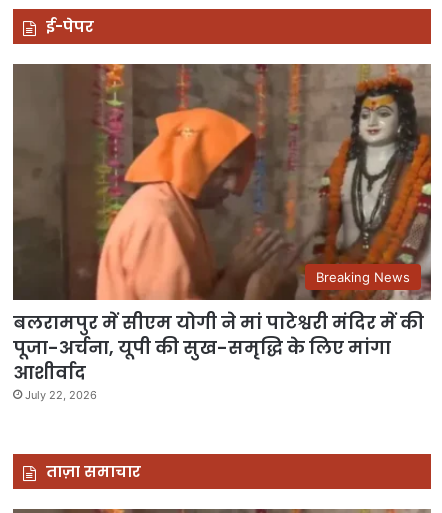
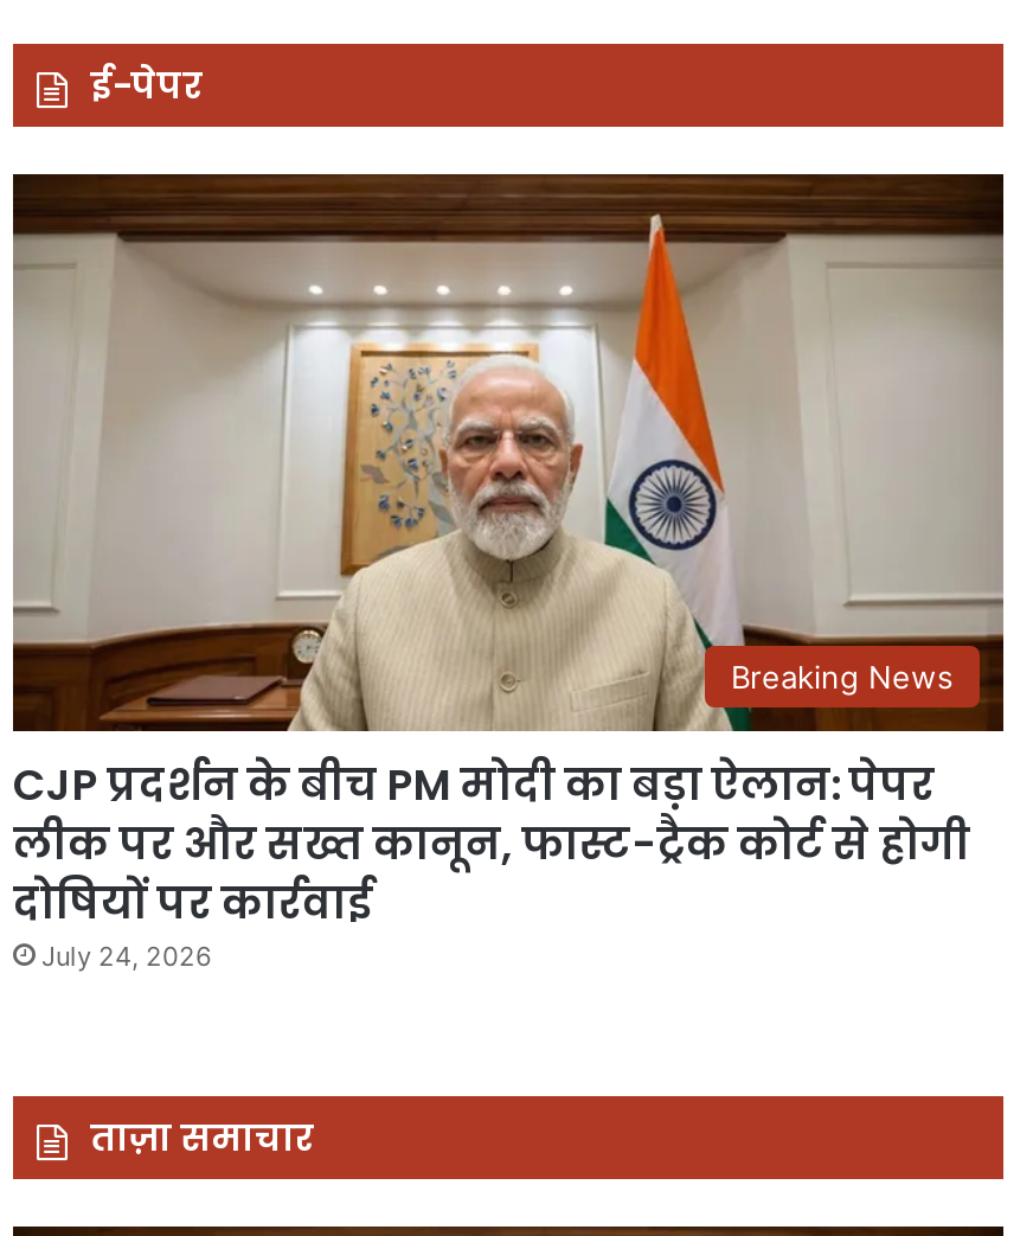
- [image]
- बलरामपुर में सीएम योगी ने मां पाटेश्वरी मंदिर में की
- पूजा-अर्चना, यूपी की सुख-समृद्धि के लिए मांगा
- आशीर्वाद
- July 22, 2026
+ [image]
+ CJP प्रदर्शन के बीच PM मोदी का बड़ा ऐलान: पेपर
+ लीक पर और सख्त कानून, फास्ट-ट्रैक कोर्ट से होगी
+ दोषियों पर कार्रवाई
+ July 24, 2026
